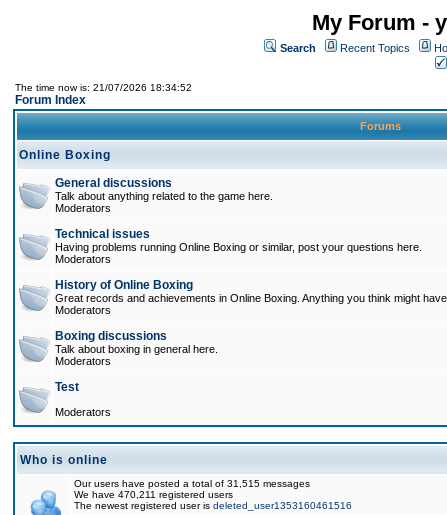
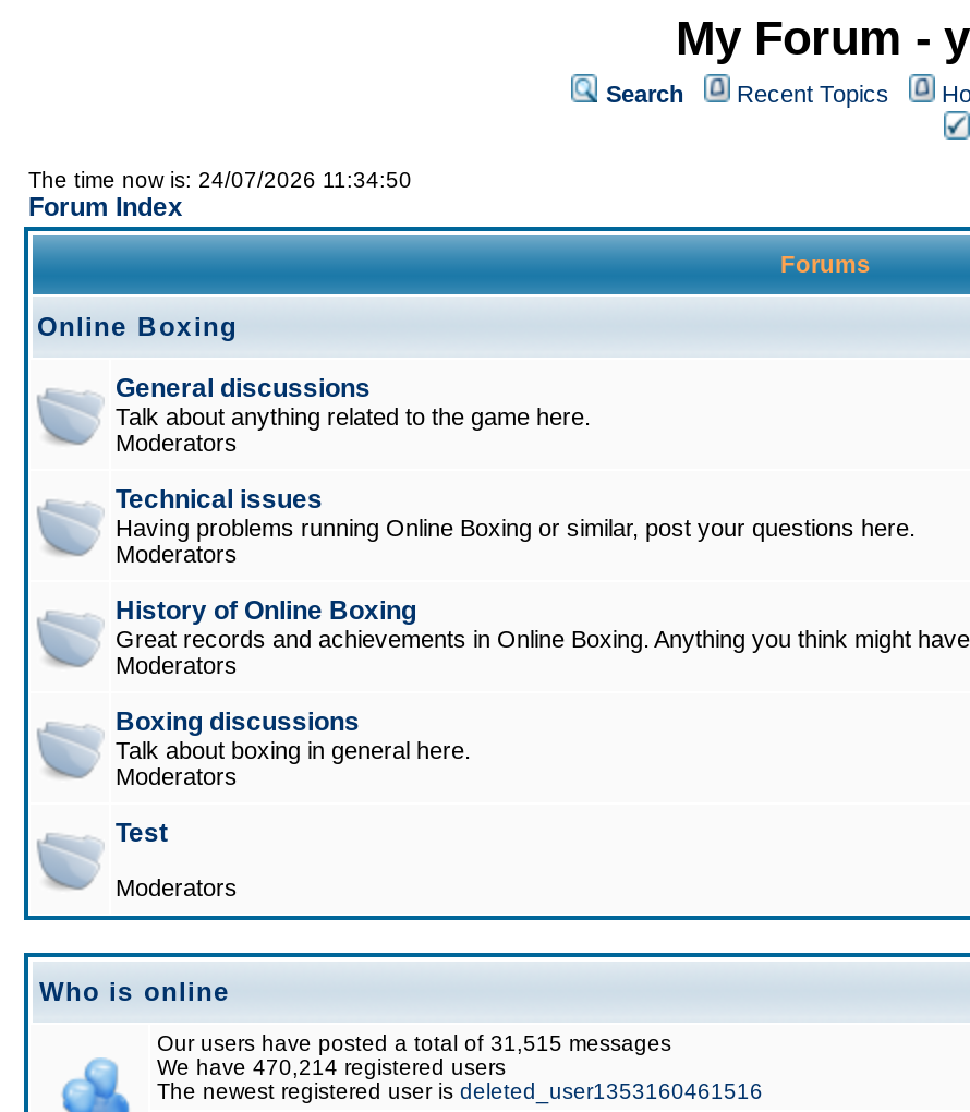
- The time now is: 21/07/2026 18:34:52
+ The time now is: 24/07/2026 11:34:50

- We have 470,211 registered users
+ We have 470,214 registered users
